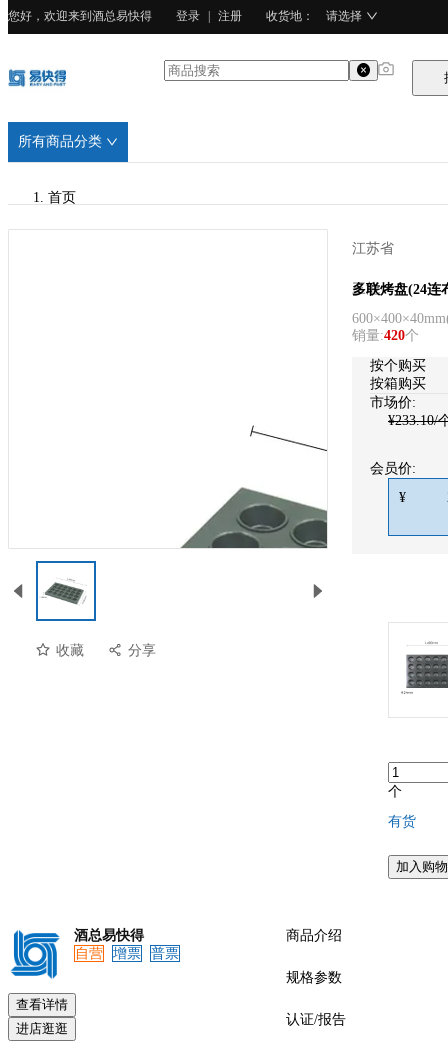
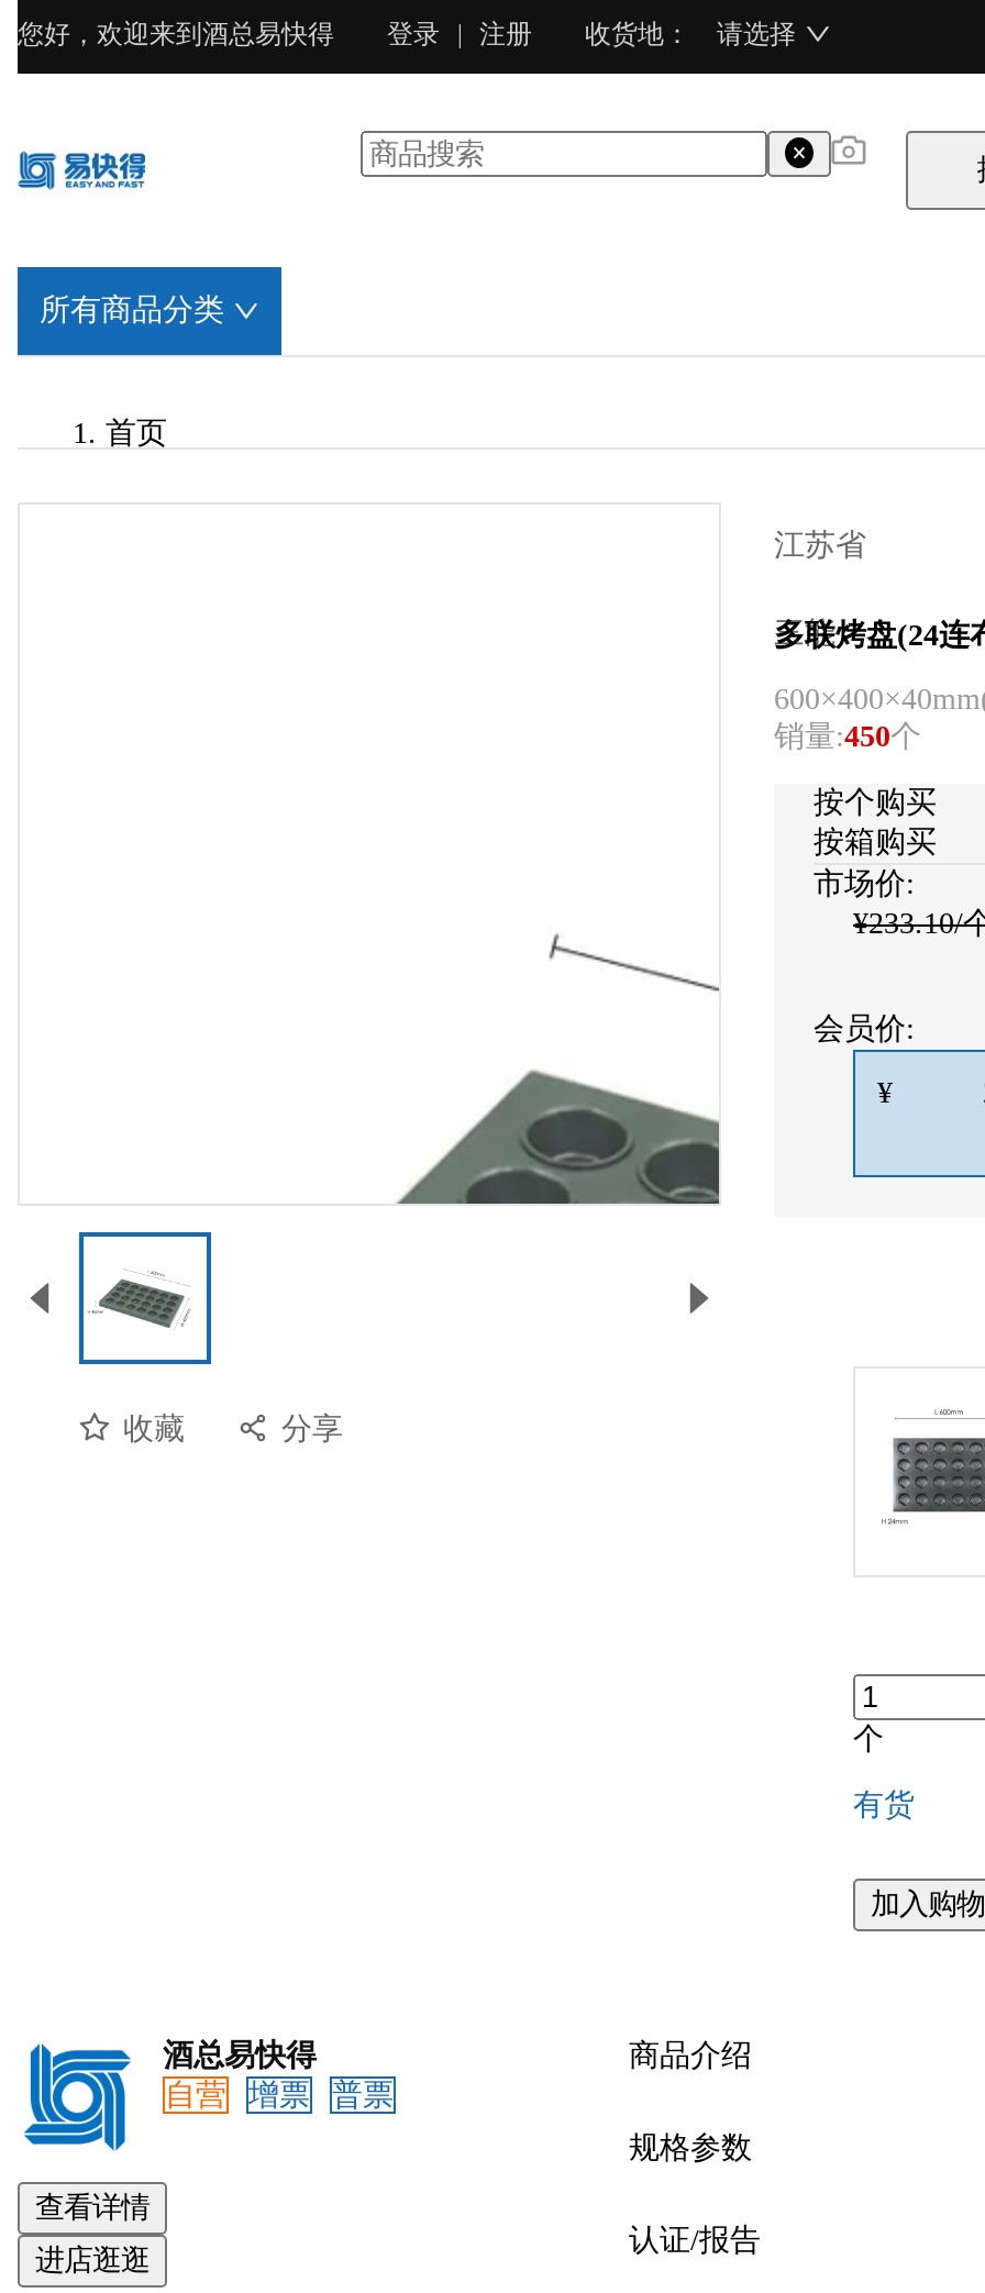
- 销量:420个
+ 销量:450个
